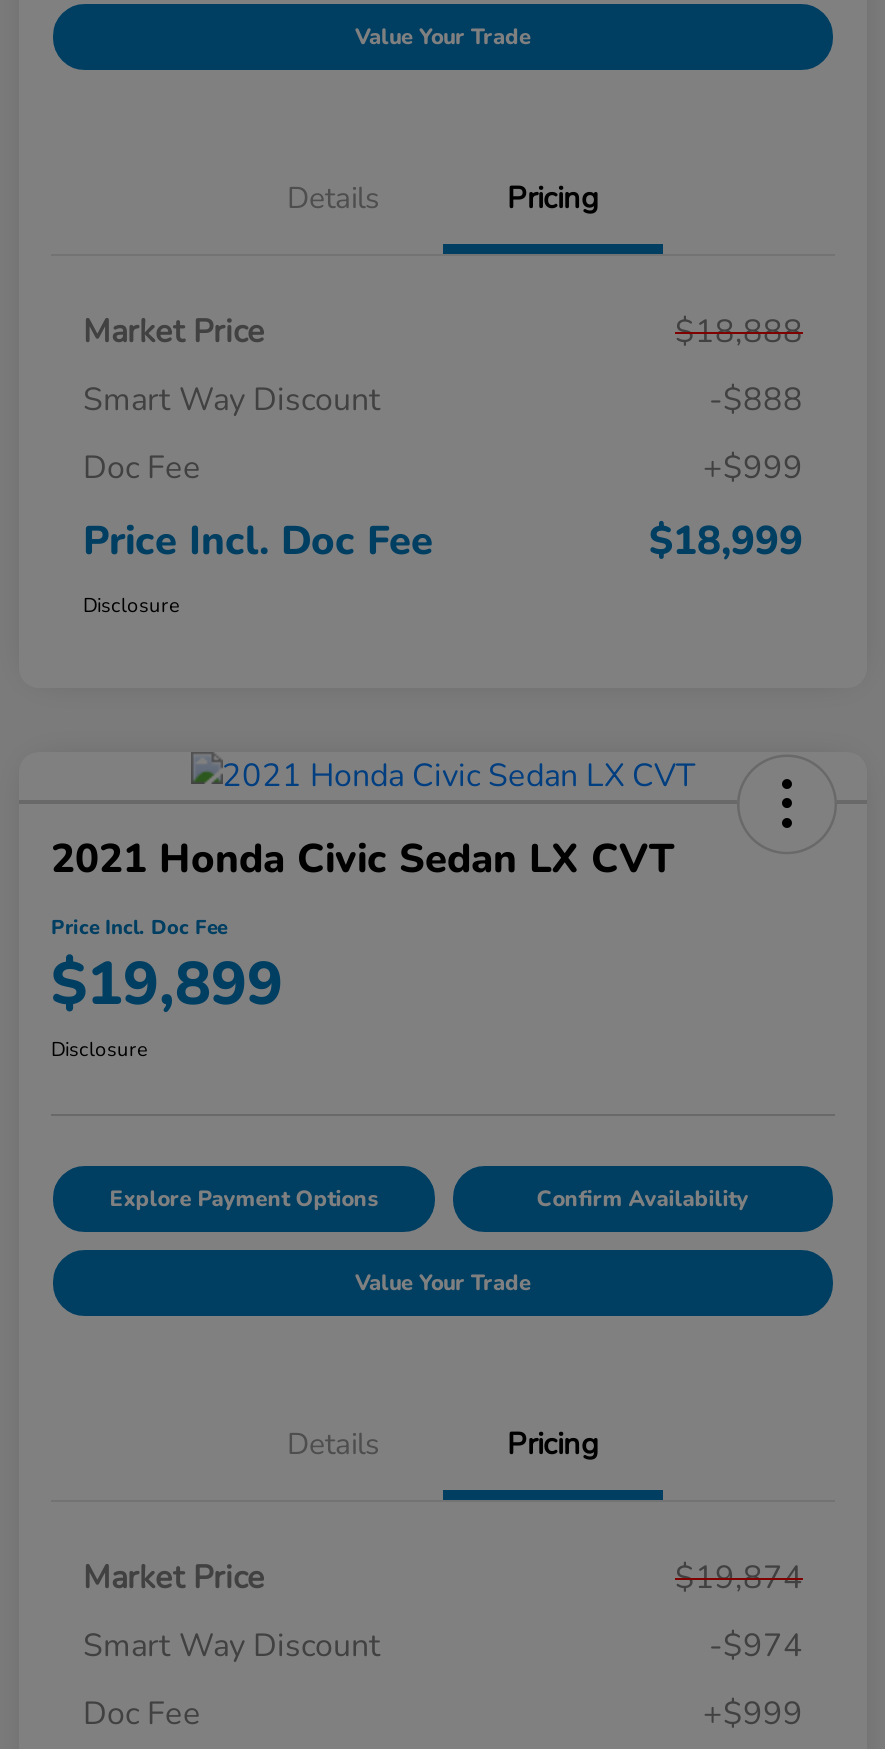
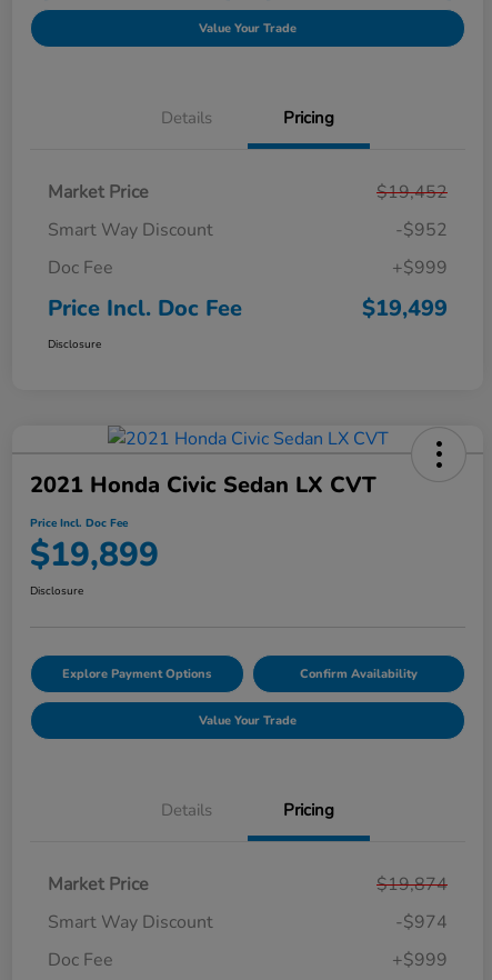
- $18,888
+ $19,452

- -$888
+ -$952

- $18,999
+ $19,499
